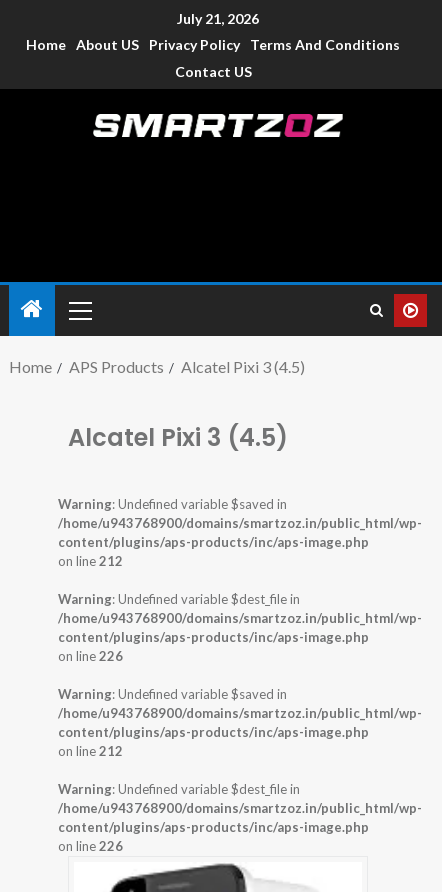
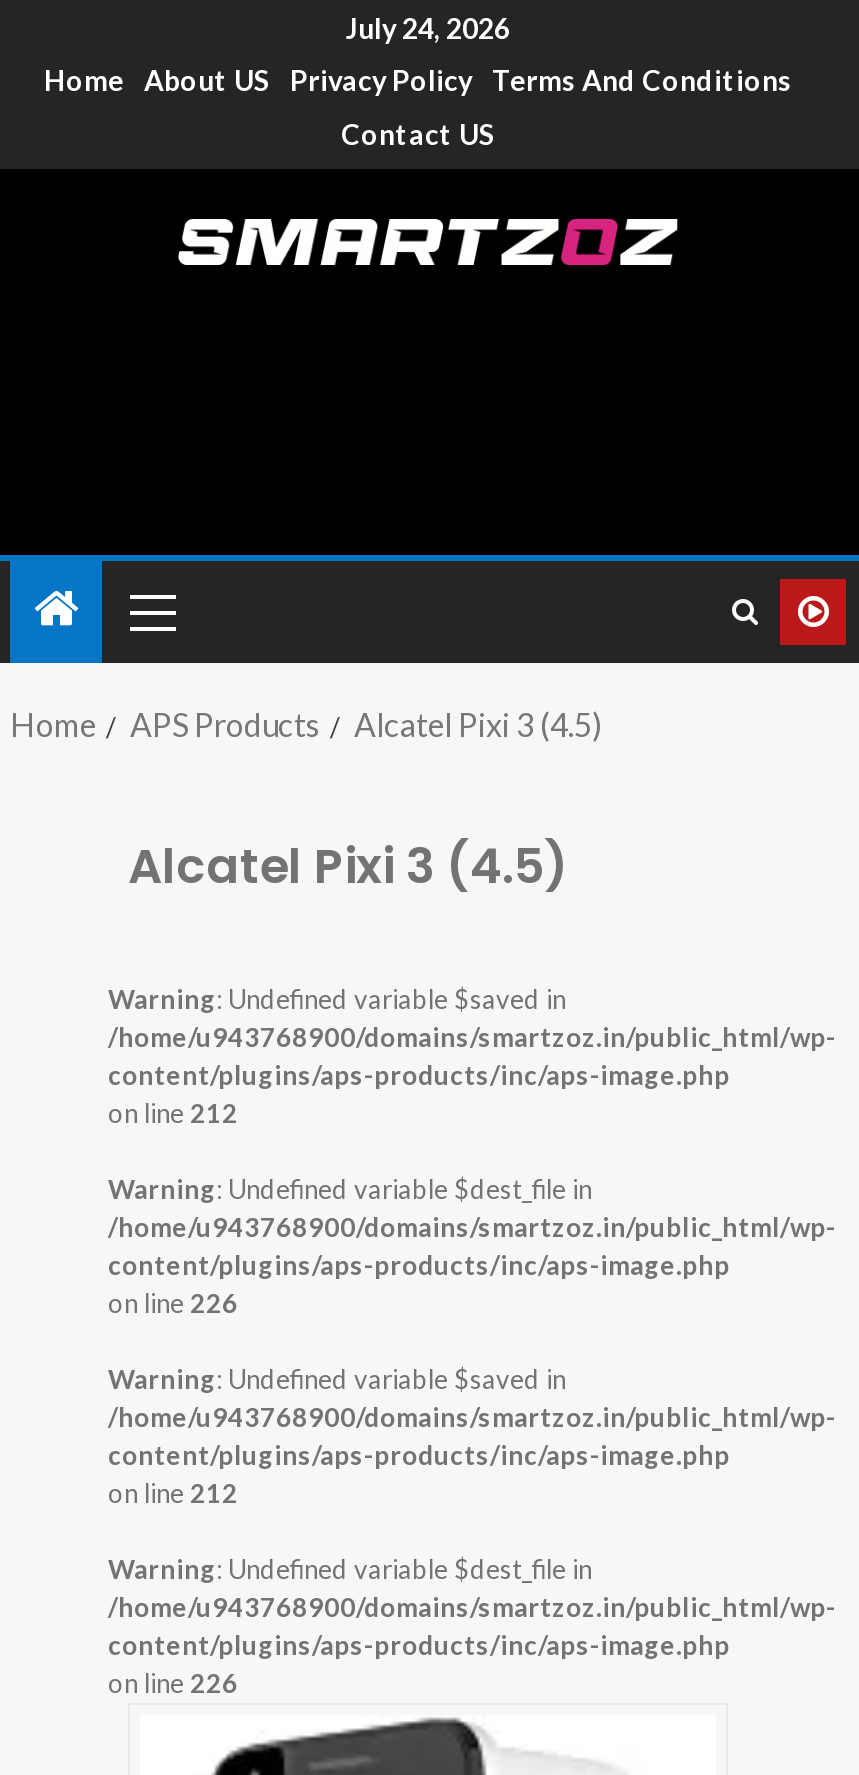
- July 21, 2026
+ July 24, 2026
